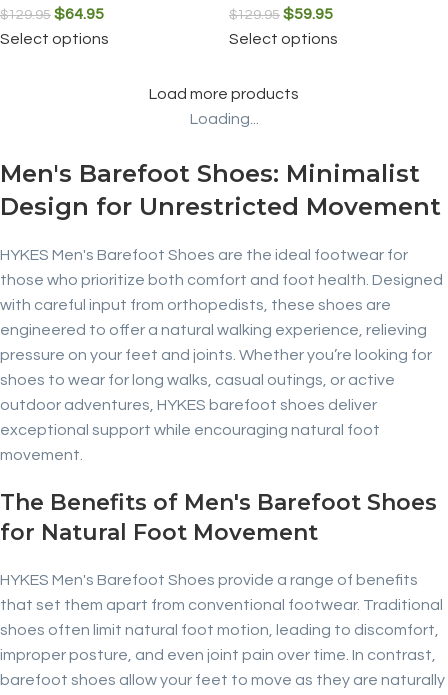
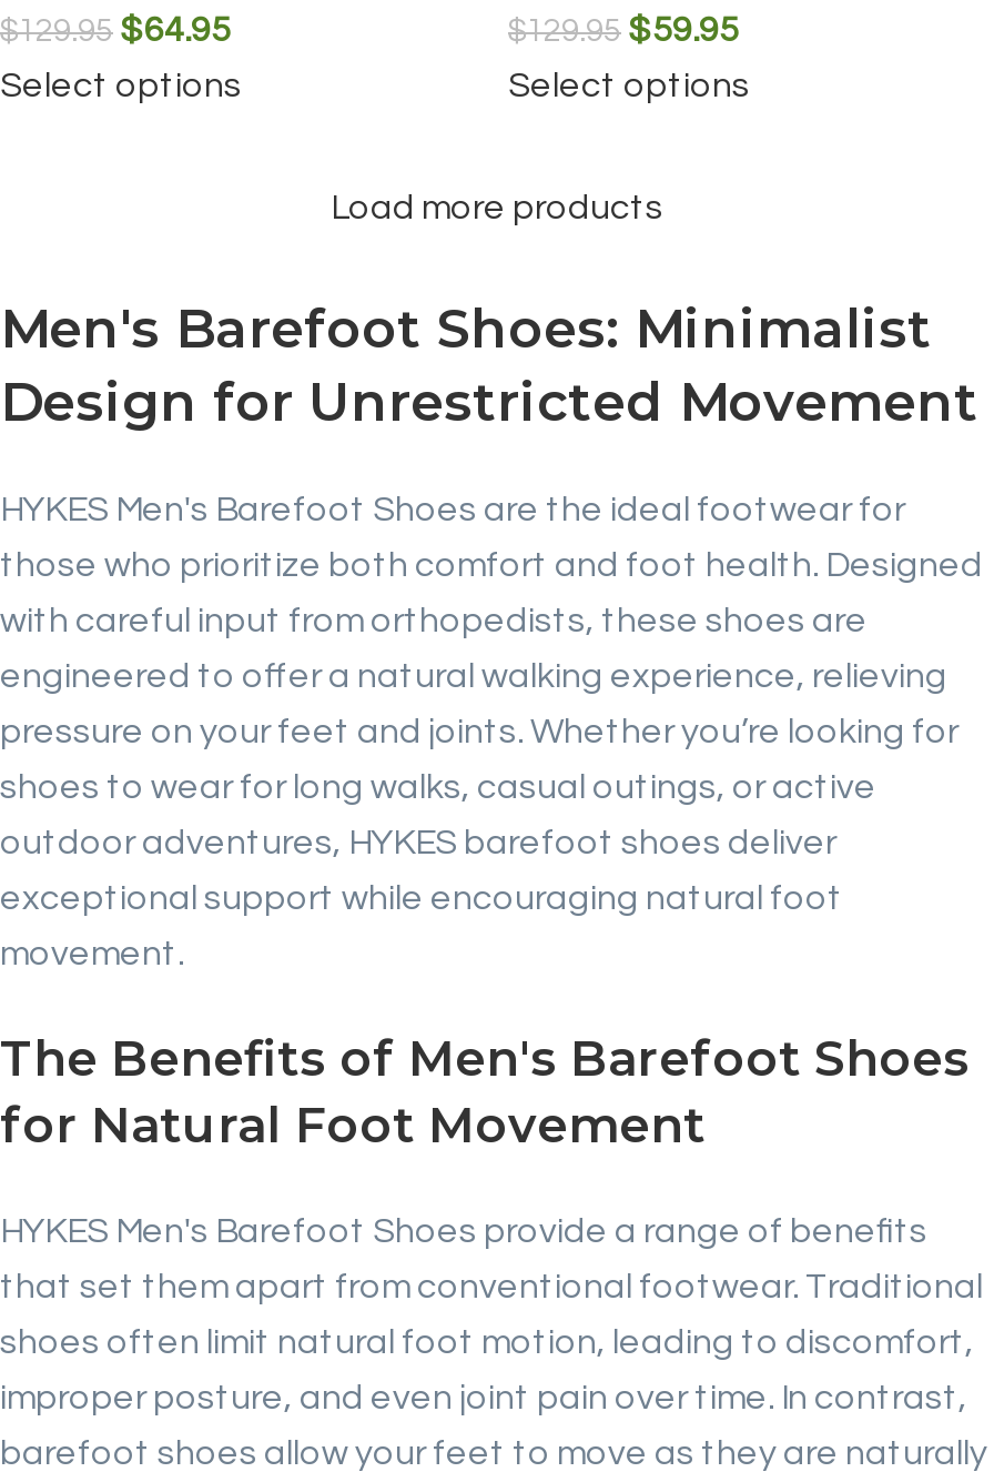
- Loading...
